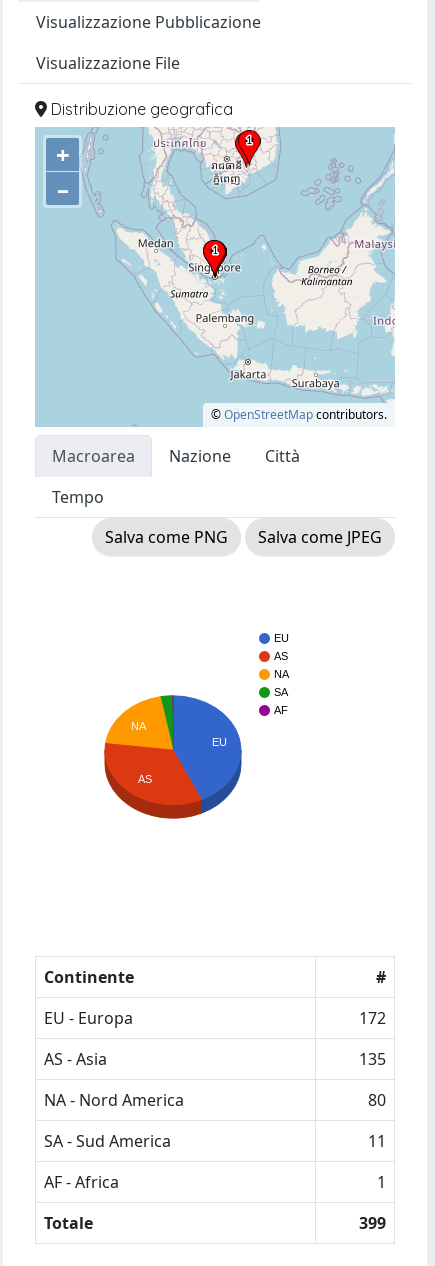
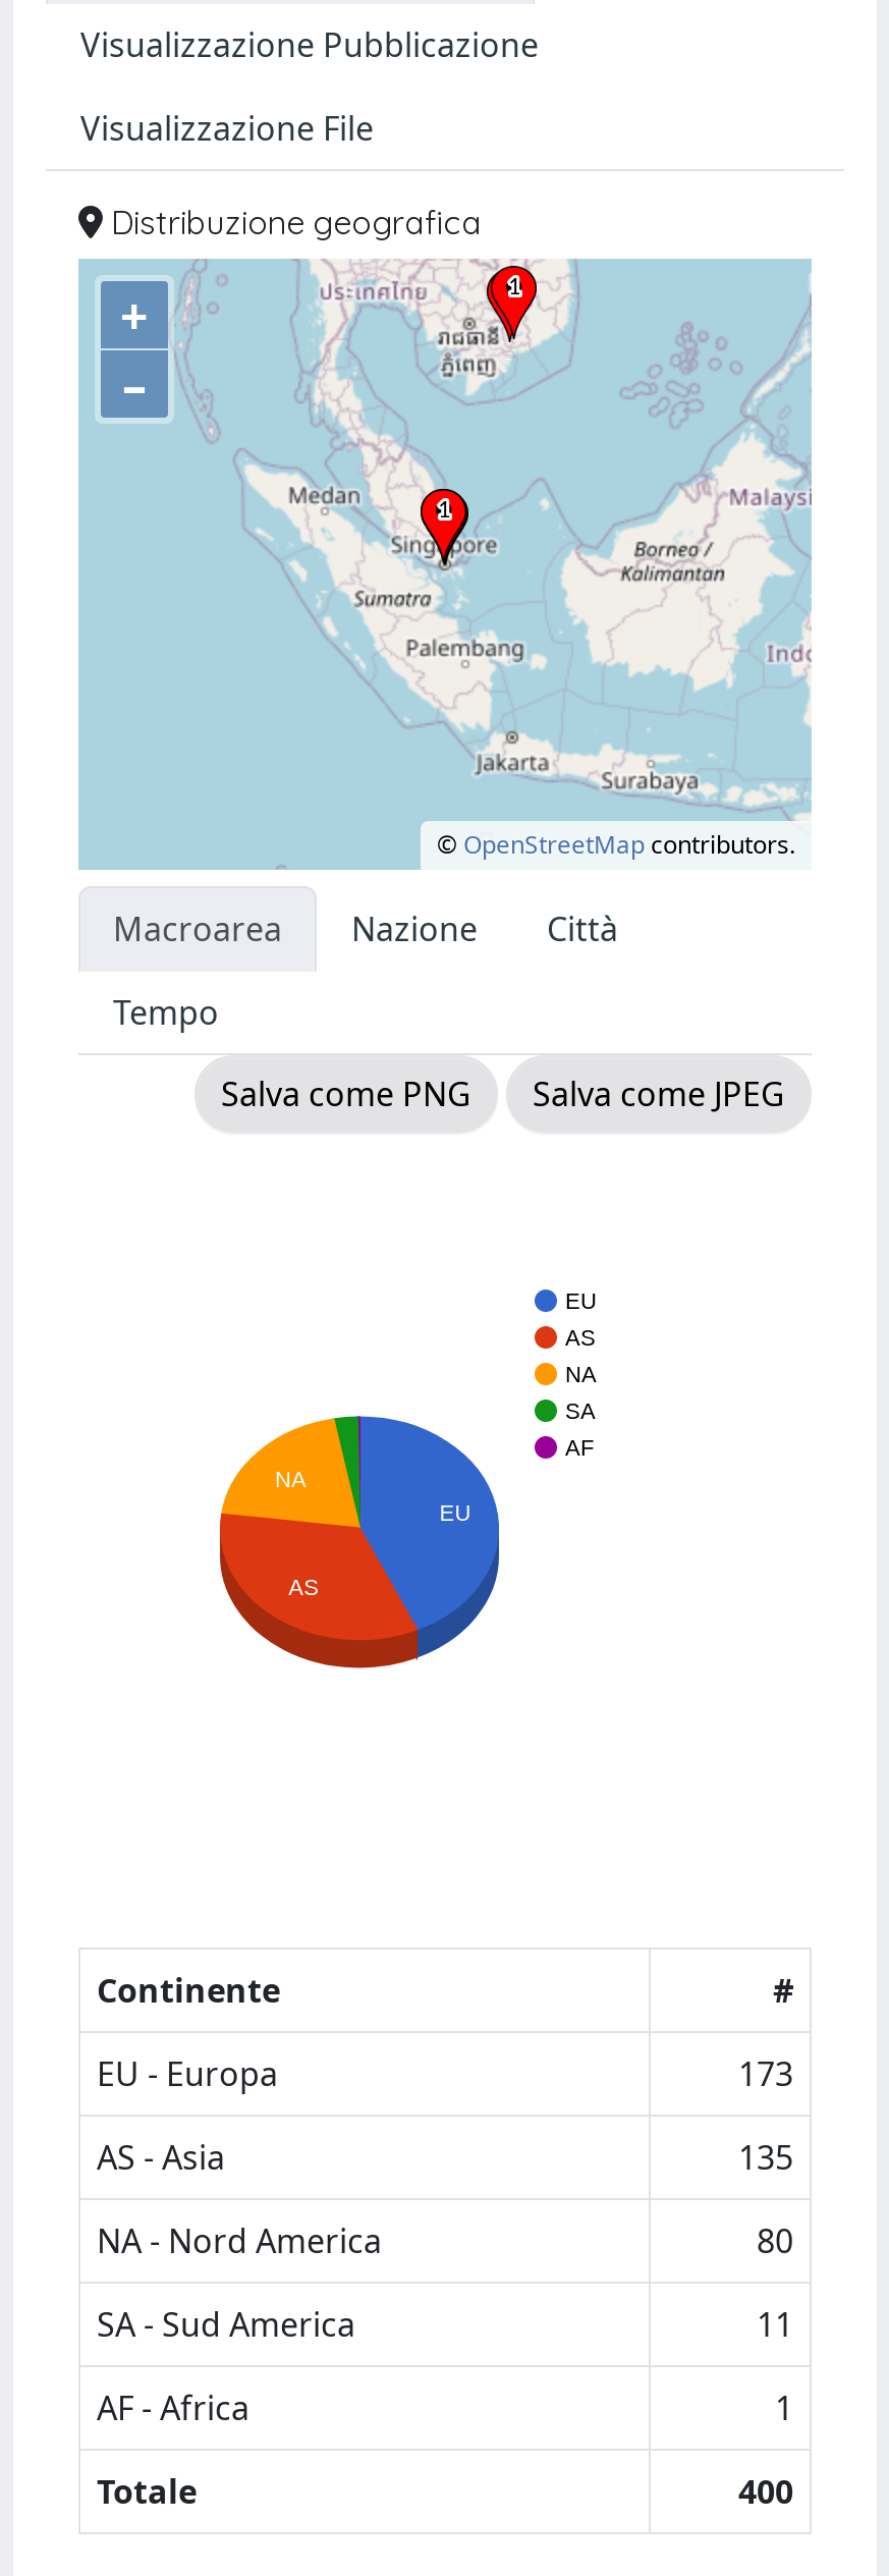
- 172
+ 173

- 399
+ 400
